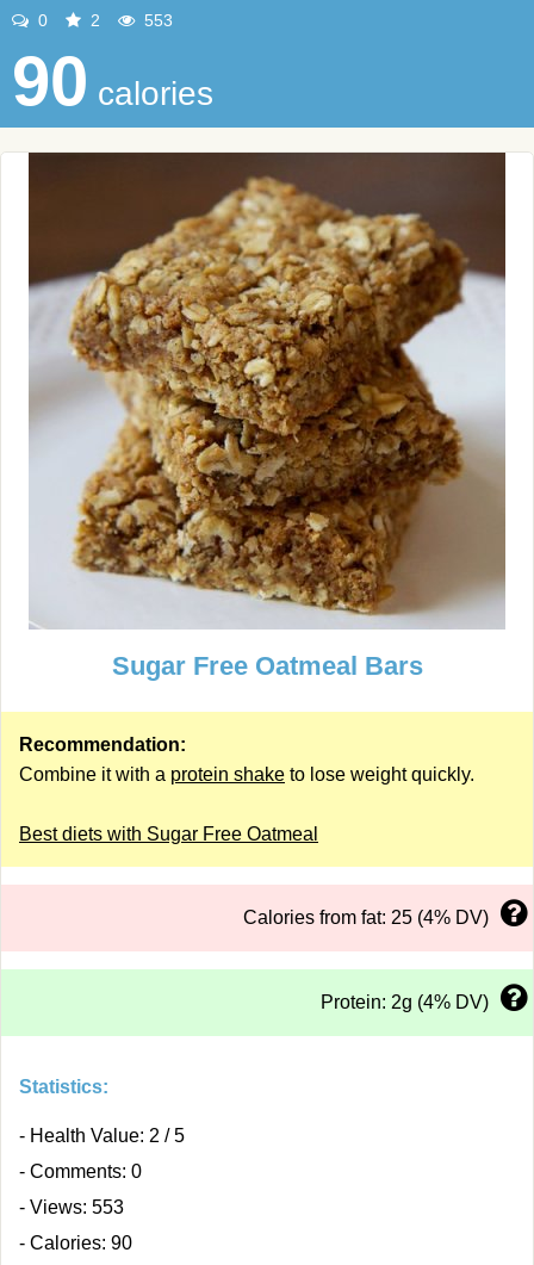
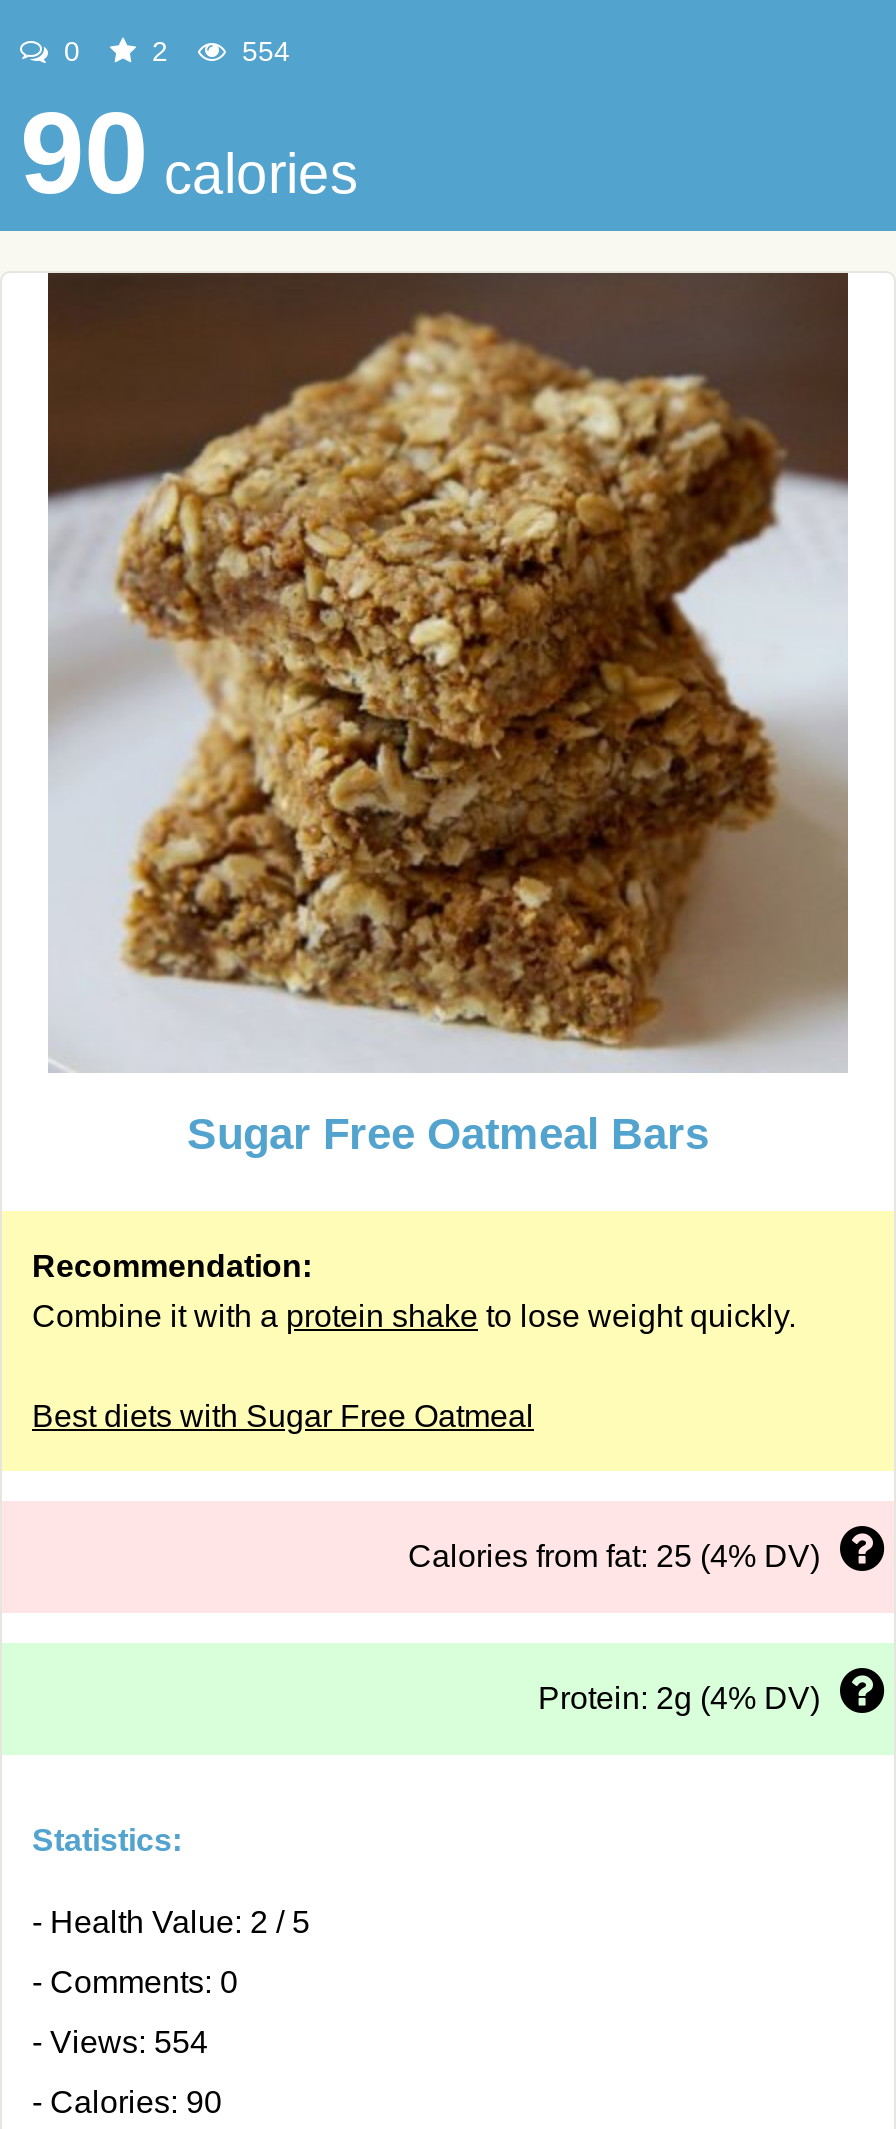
- 553
+ 554

- - Views: 553
+ - Views: 554
